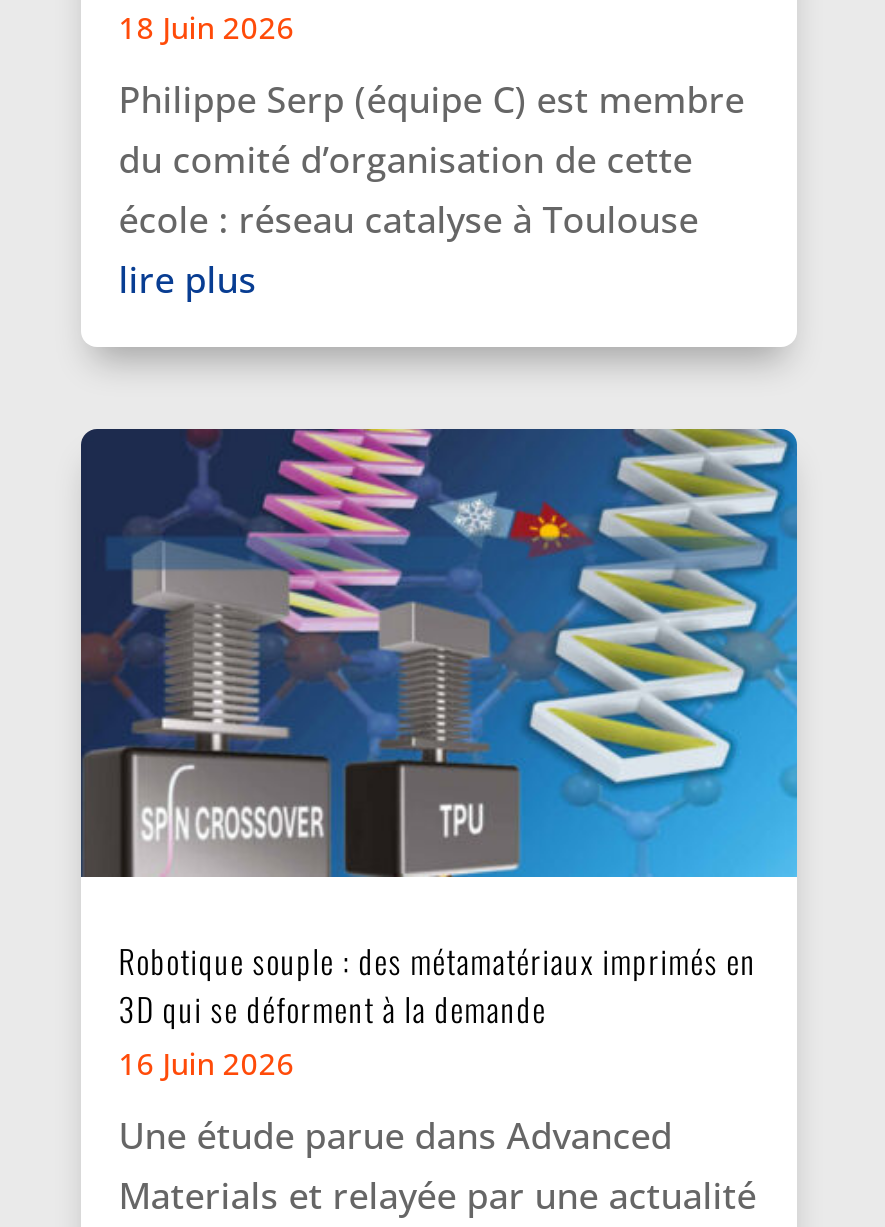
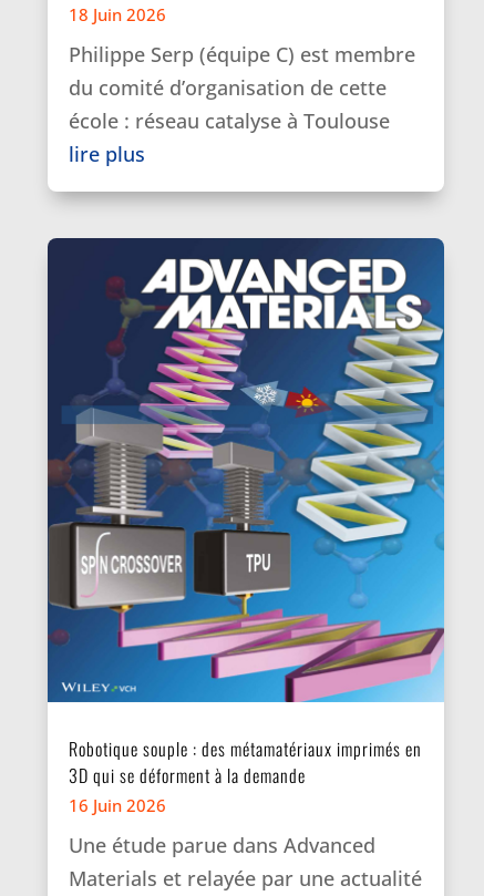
- [image]
+ [image]
